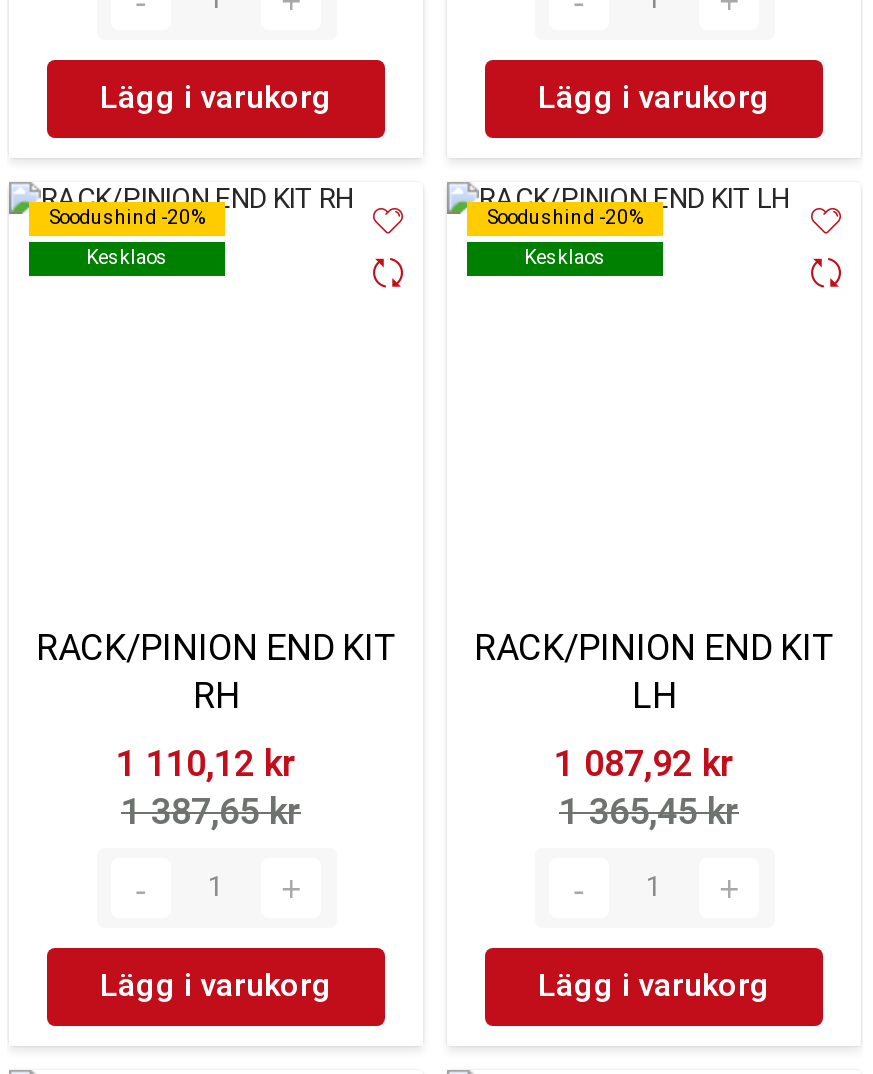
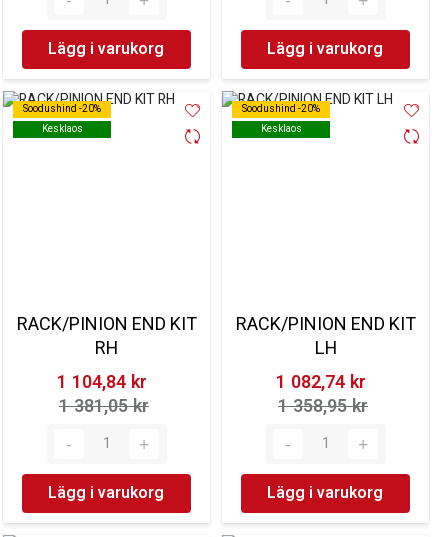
- 1 110,12 kr
+ 1 104,84 kr

- 1 087,92 kr
+ 1 082,74 kr

- 1 387,65 kr
+ 1 381,05 kr

- 1 365,45 kr
+ 1 358,95 kr
